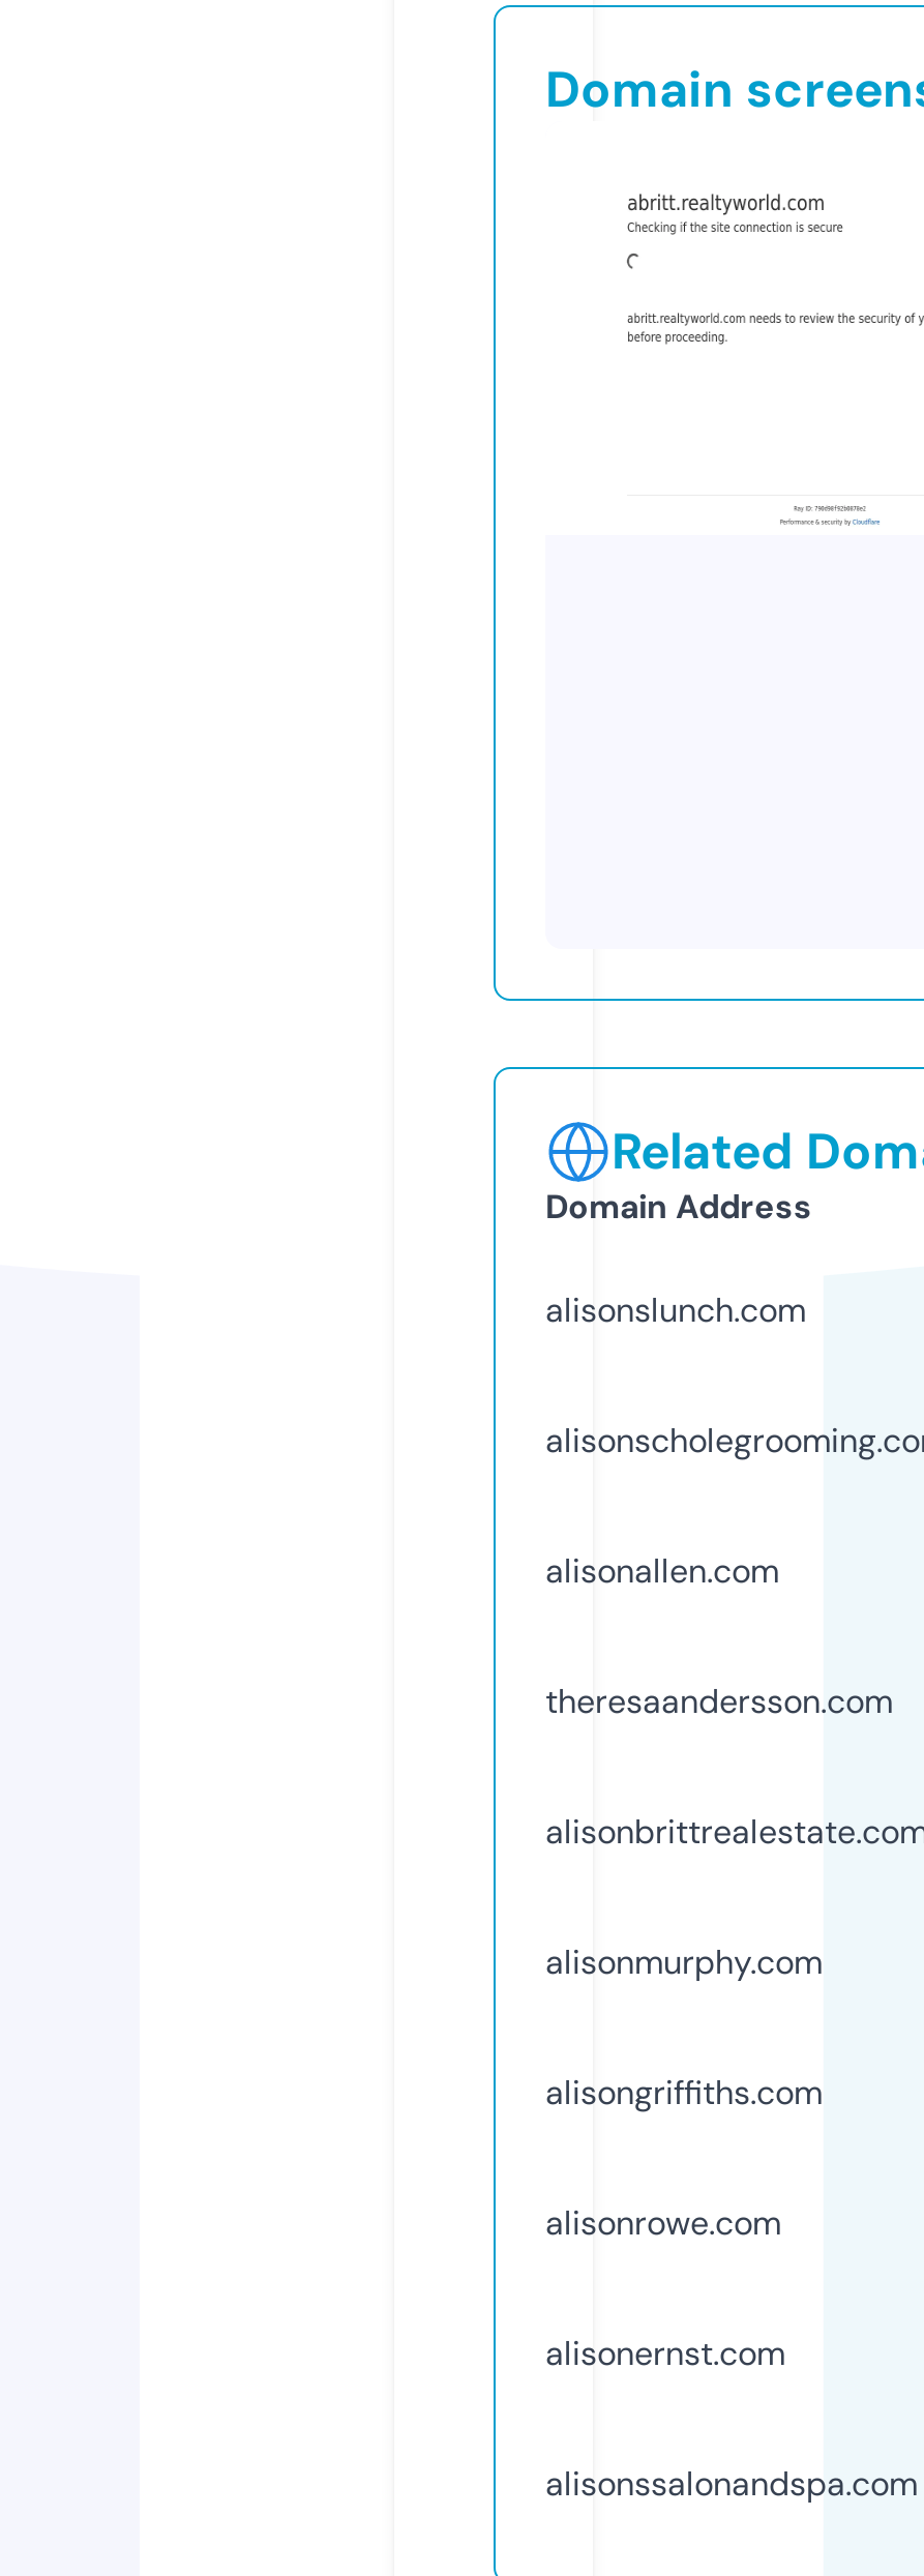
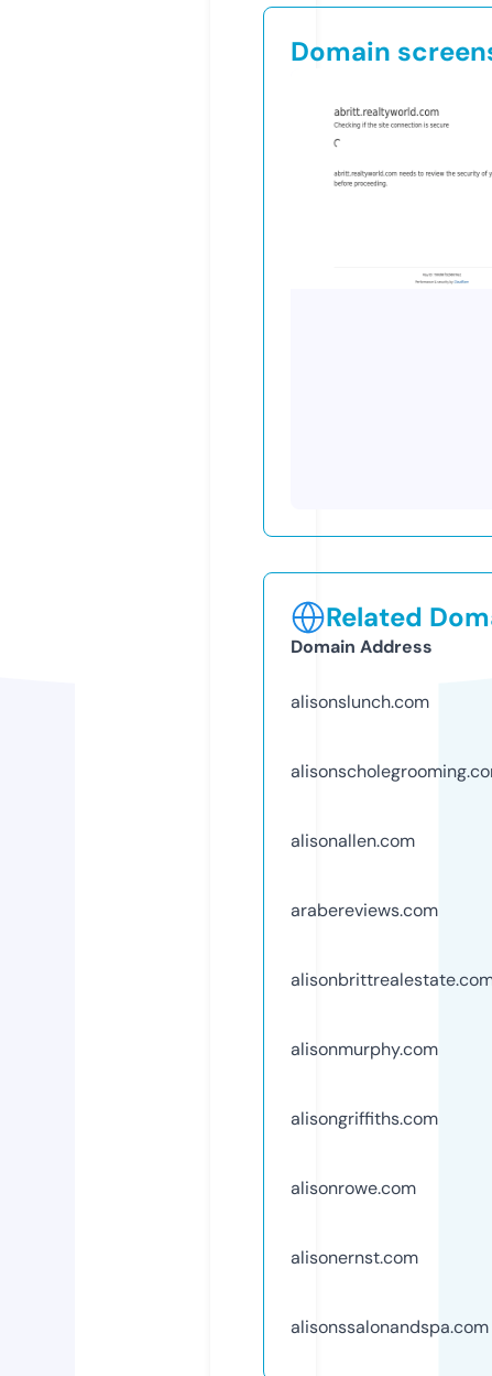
- theresaandersson.com
+ arabereviews.com
